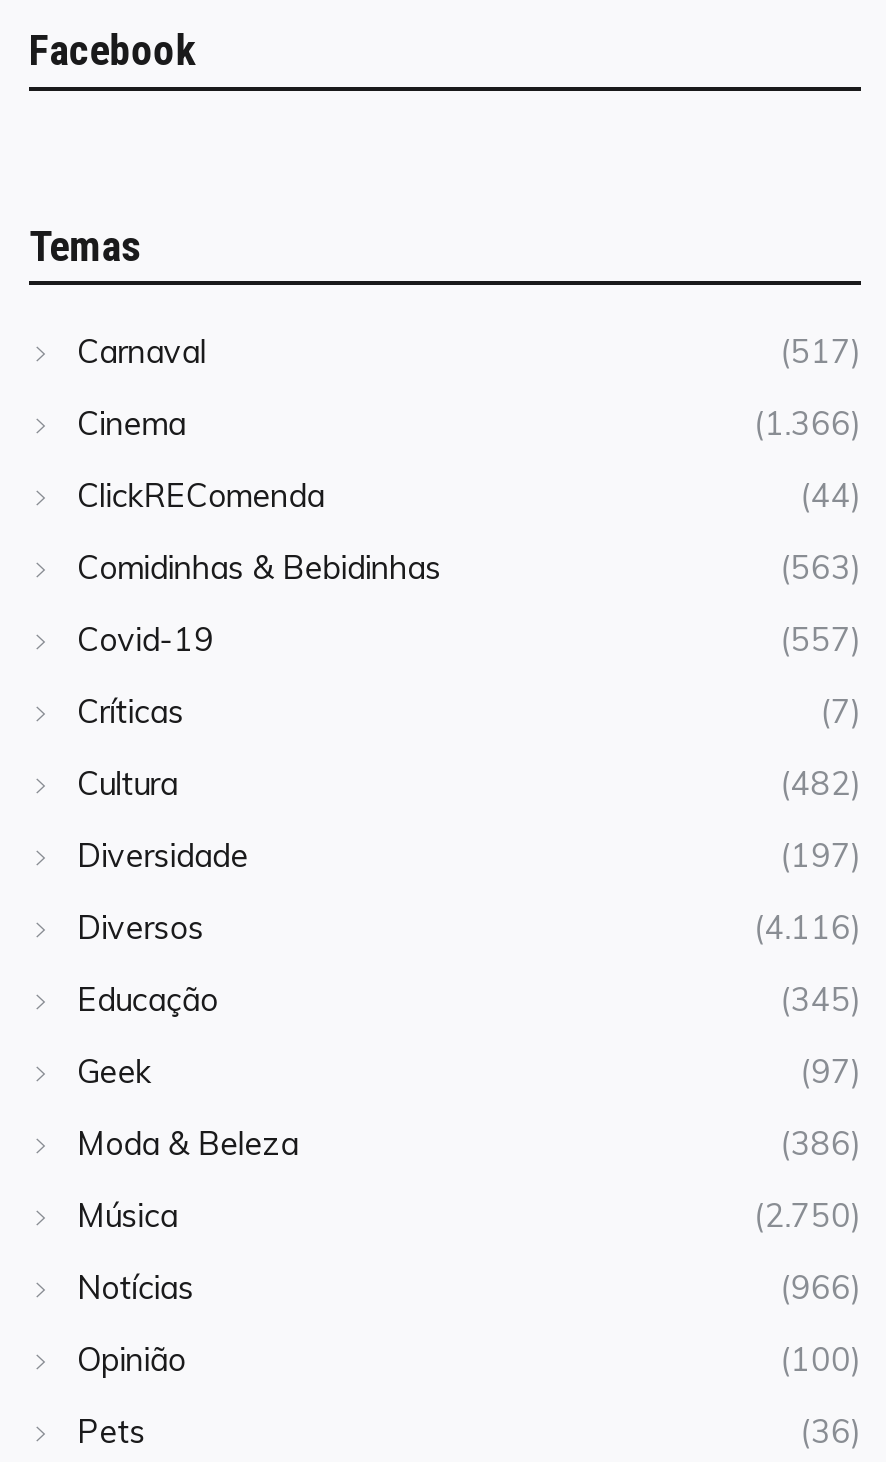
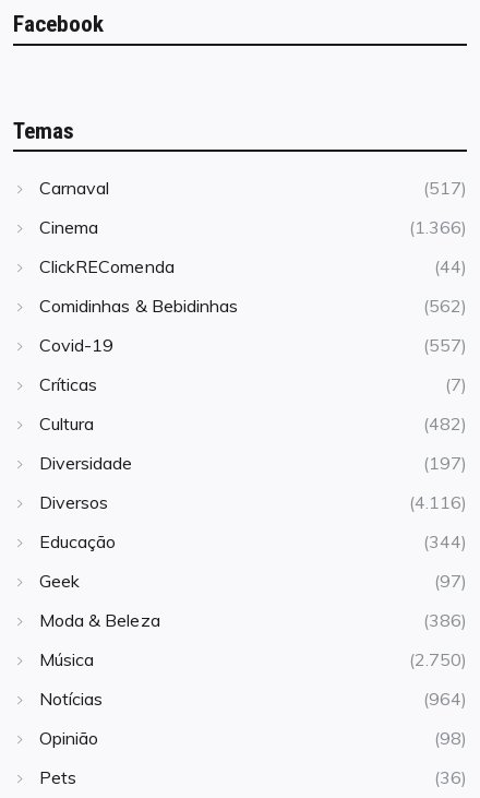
- (563)
+ (562)

- (345)
+ (344)

- (966)
+ (964)

- (100)
+ (98)
